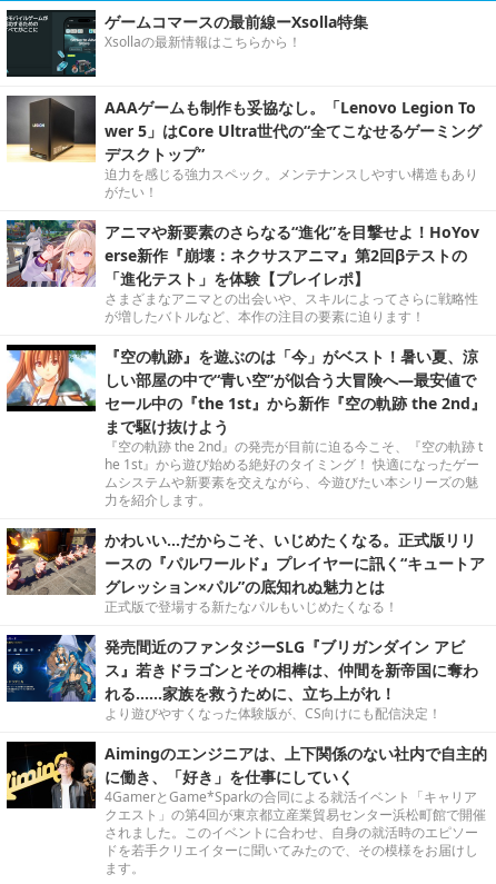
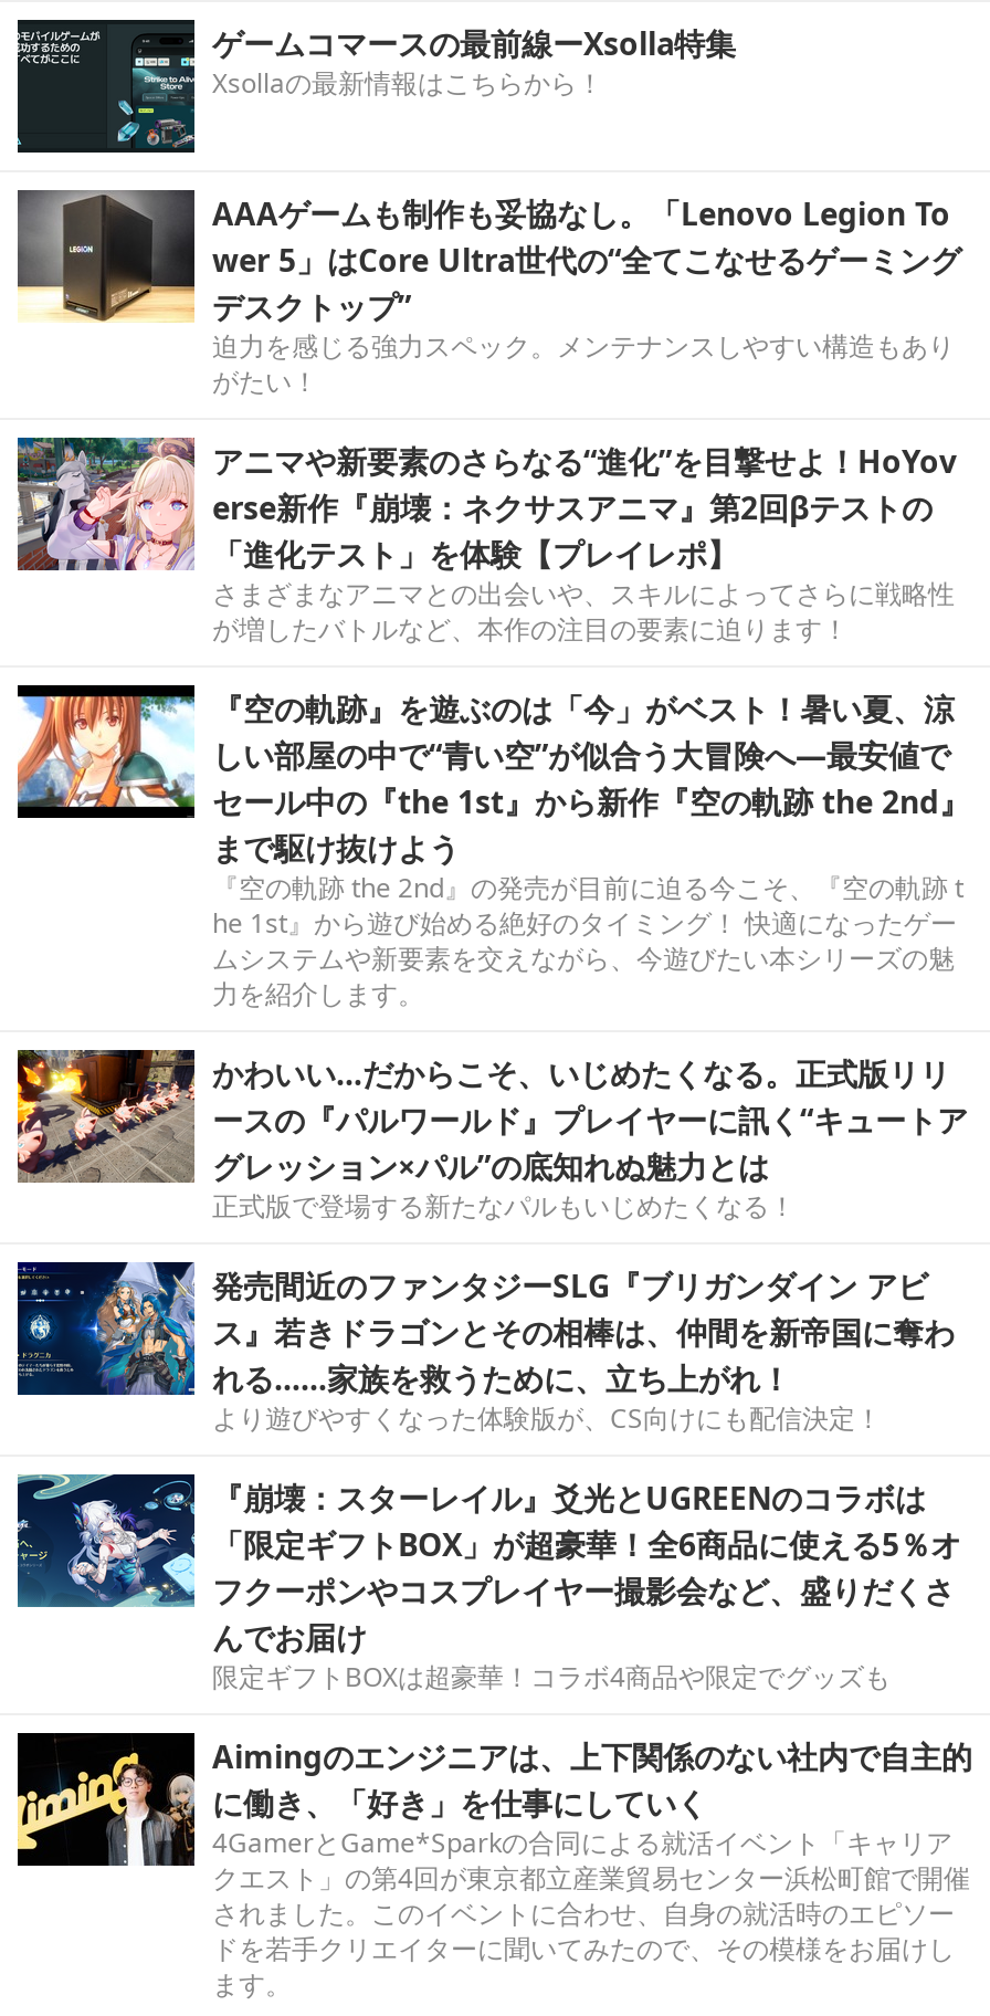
+ [image]
+ 『崩壊：スターレイル』爻光とUGREENのコラボは
+ 「限定ギフトBOX」が超豪華！全6商品に使える5％オ
+ フクーポンやコスプレイヤー撮影会など、盛りだくさ
+ んでお届け
+ 限定ギフトBOXは超豪華！コラボ4商品や限定でグッズも
